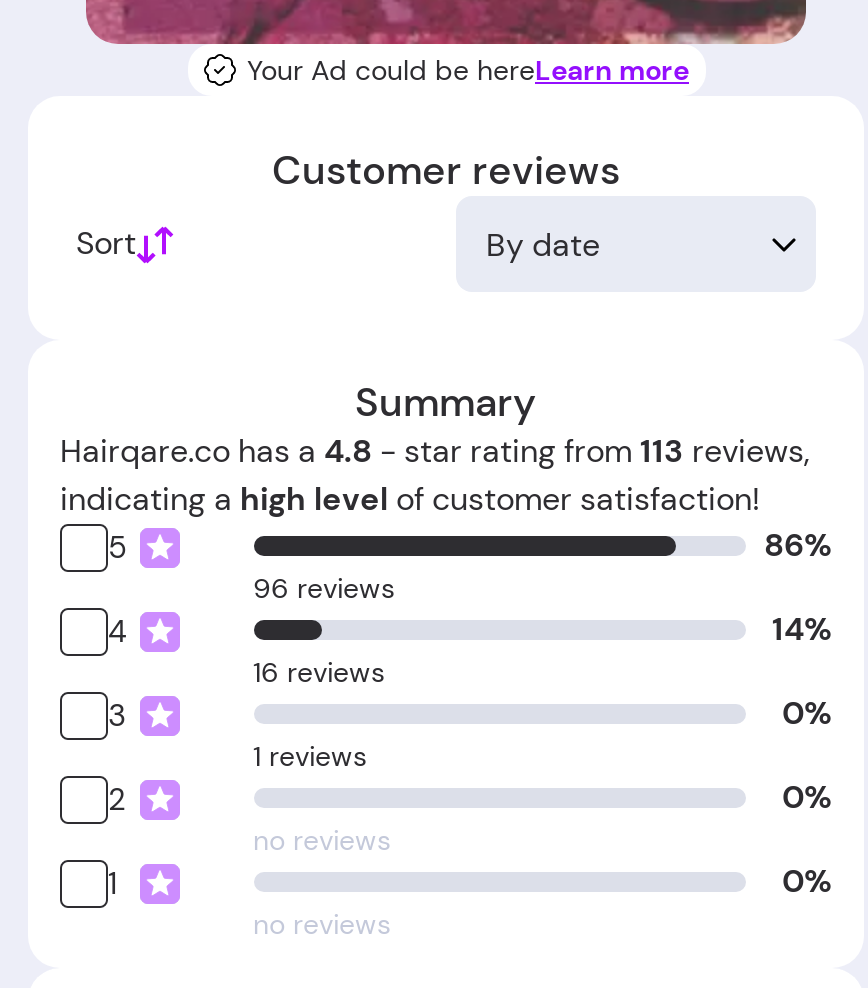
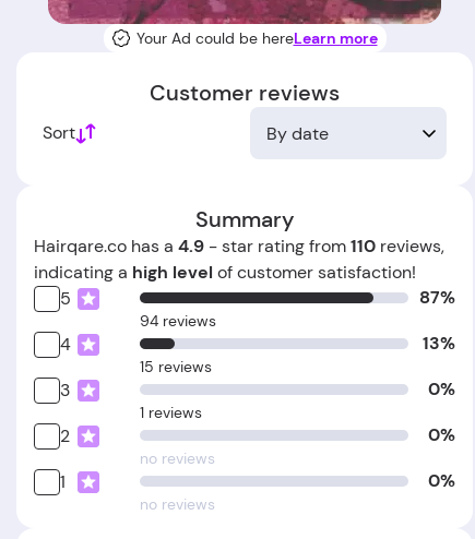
- Hairqare.co has a 4.8 - star rating from 113 reviews,
+ Hairqare.co has a 4.9 - star rating from 110 reviews,

- 86%
+ 87%

- 96 reviews
+ 94 reviews

- 14%
+ 13%

- 16 reviews
+ 15 reviews
